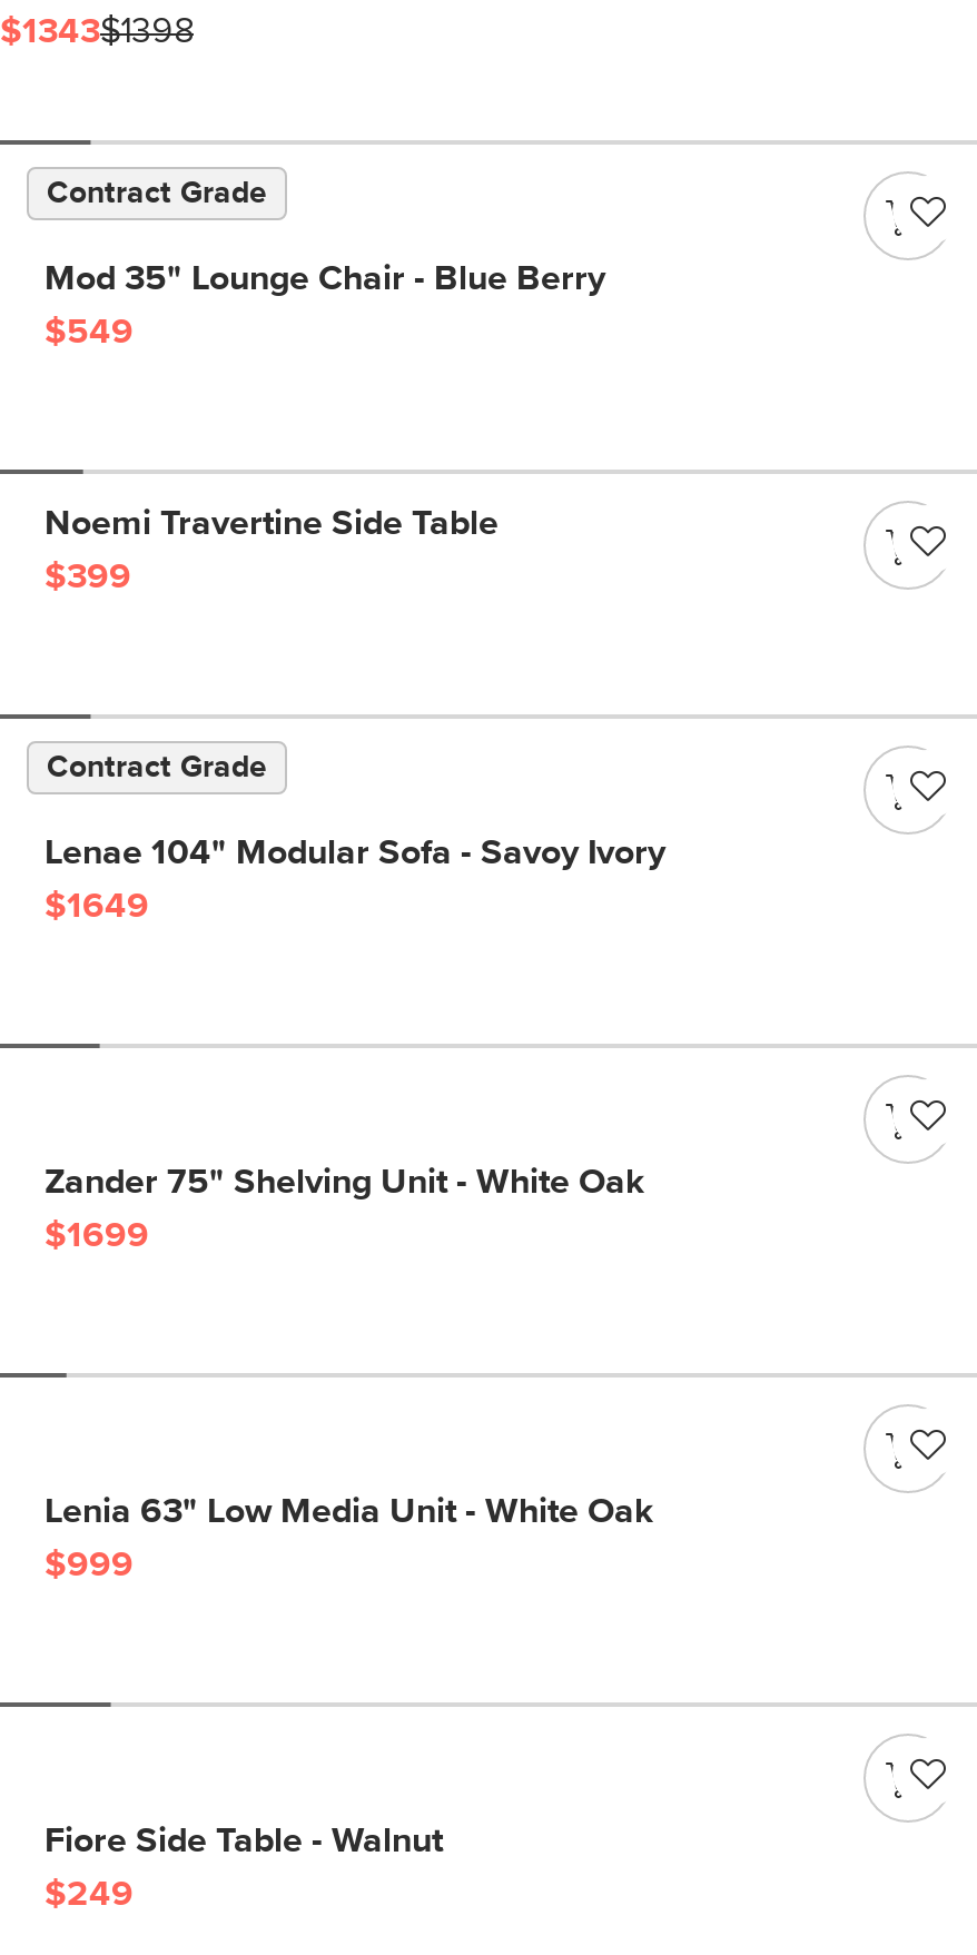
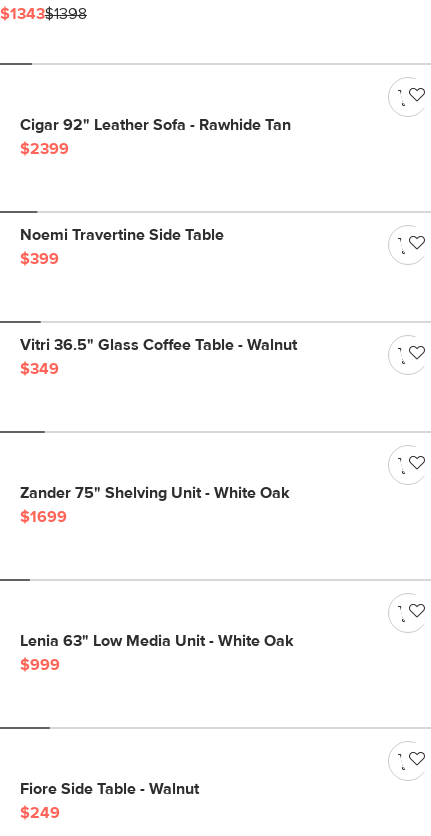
- Contract Grade
- Mod 35" Lounge Chair - Blue Berry
- $549
+ Cigar 92" Leather Sofa - Rawhide Tan
+ $2399

- Contract Grade
- Lenae 104" Modular Sofa - Savoy Ivory
- $1649
+ Vitri 36.5" Glass Coffee Table - Walnut
+ $349
